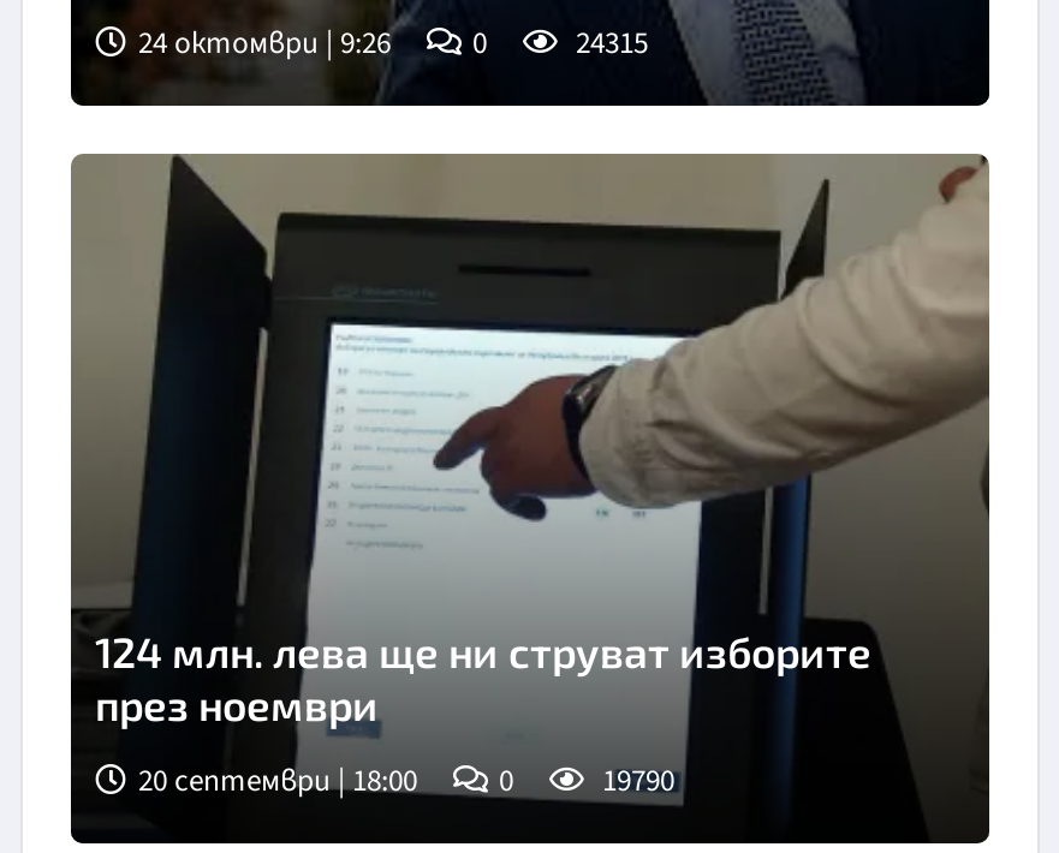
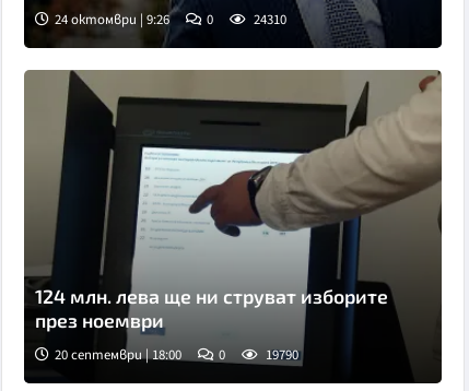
- 24315
+ 24310
